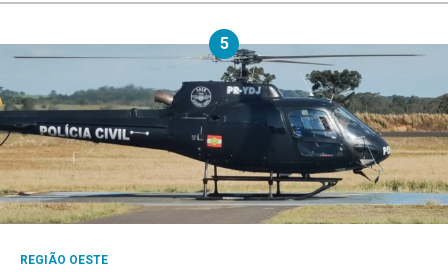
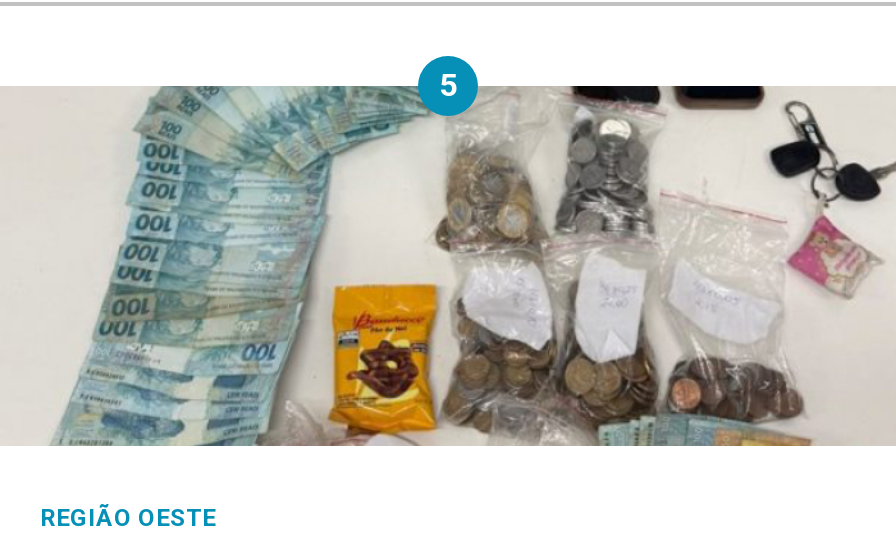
- [image]
+ [image]
